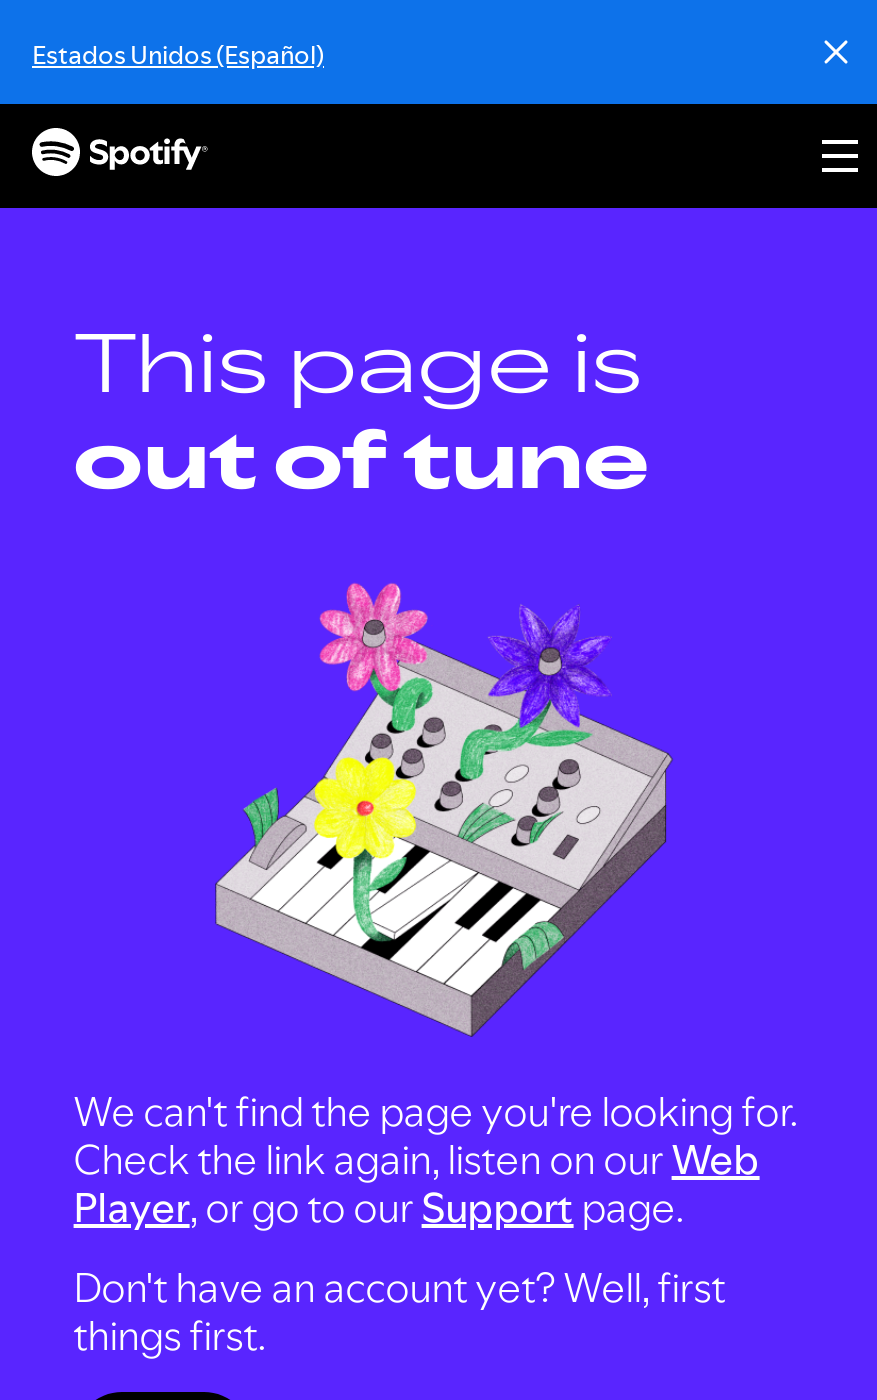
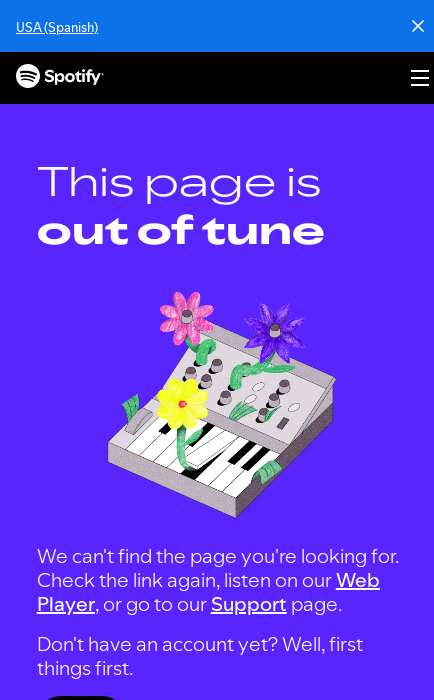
- Estados Unidos (Español)
+ USA (Spanish)
